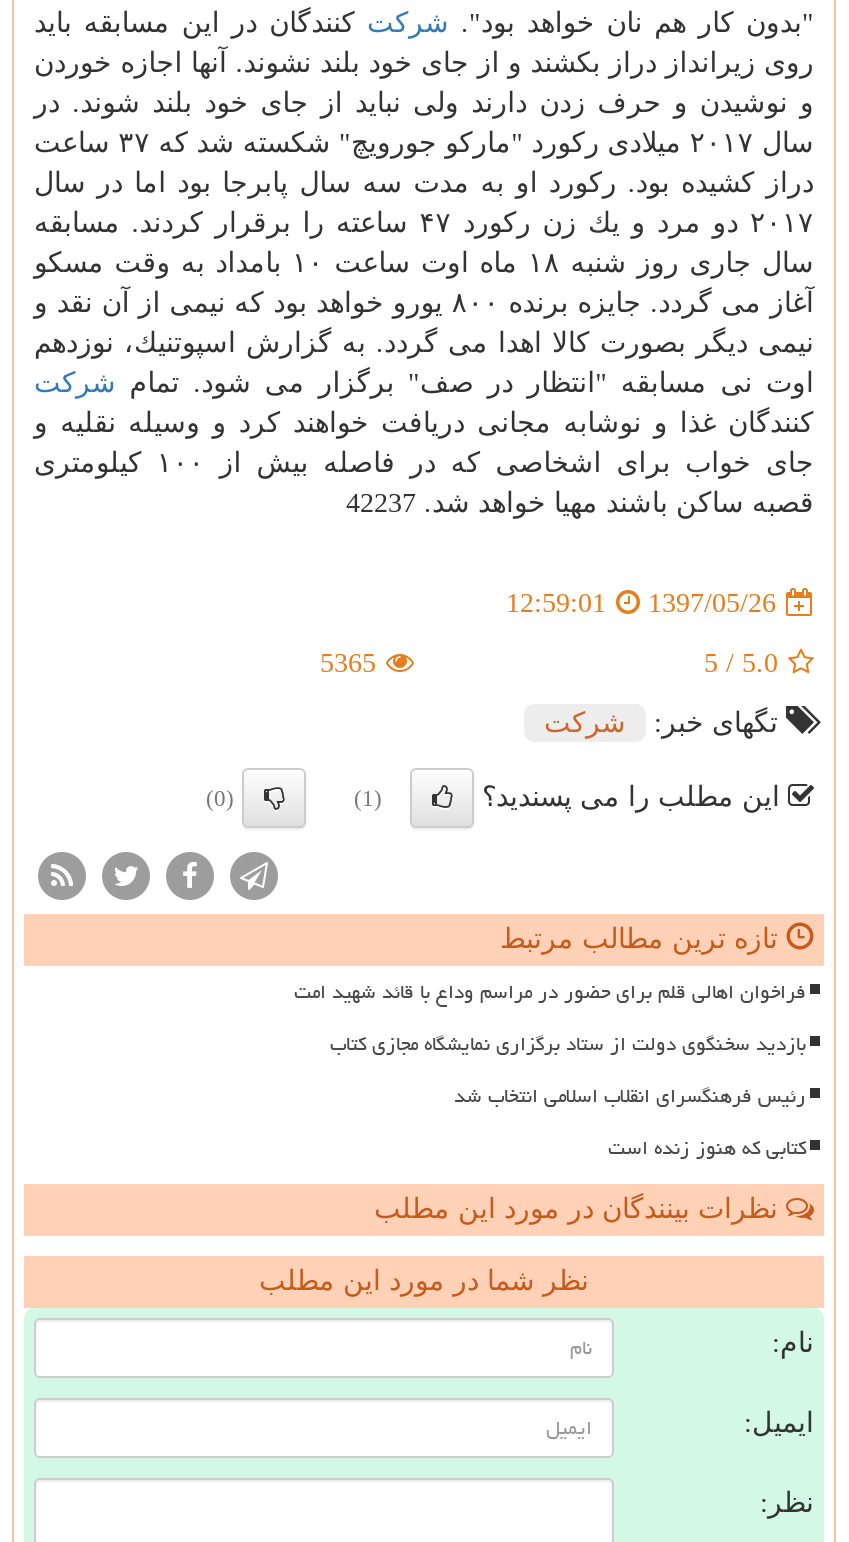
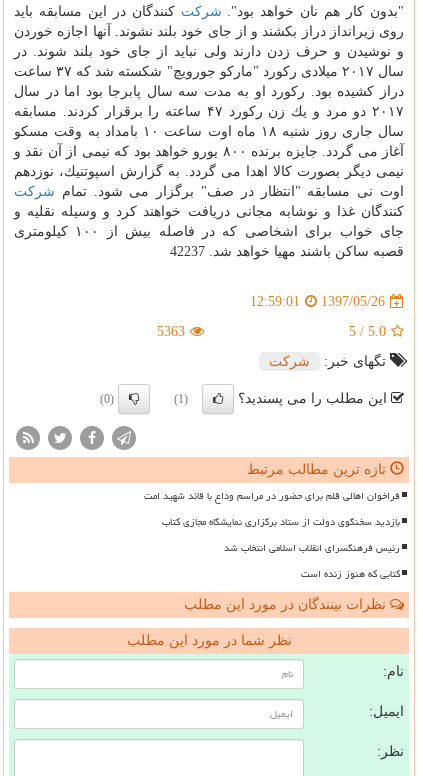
- 5365
+ 5363
